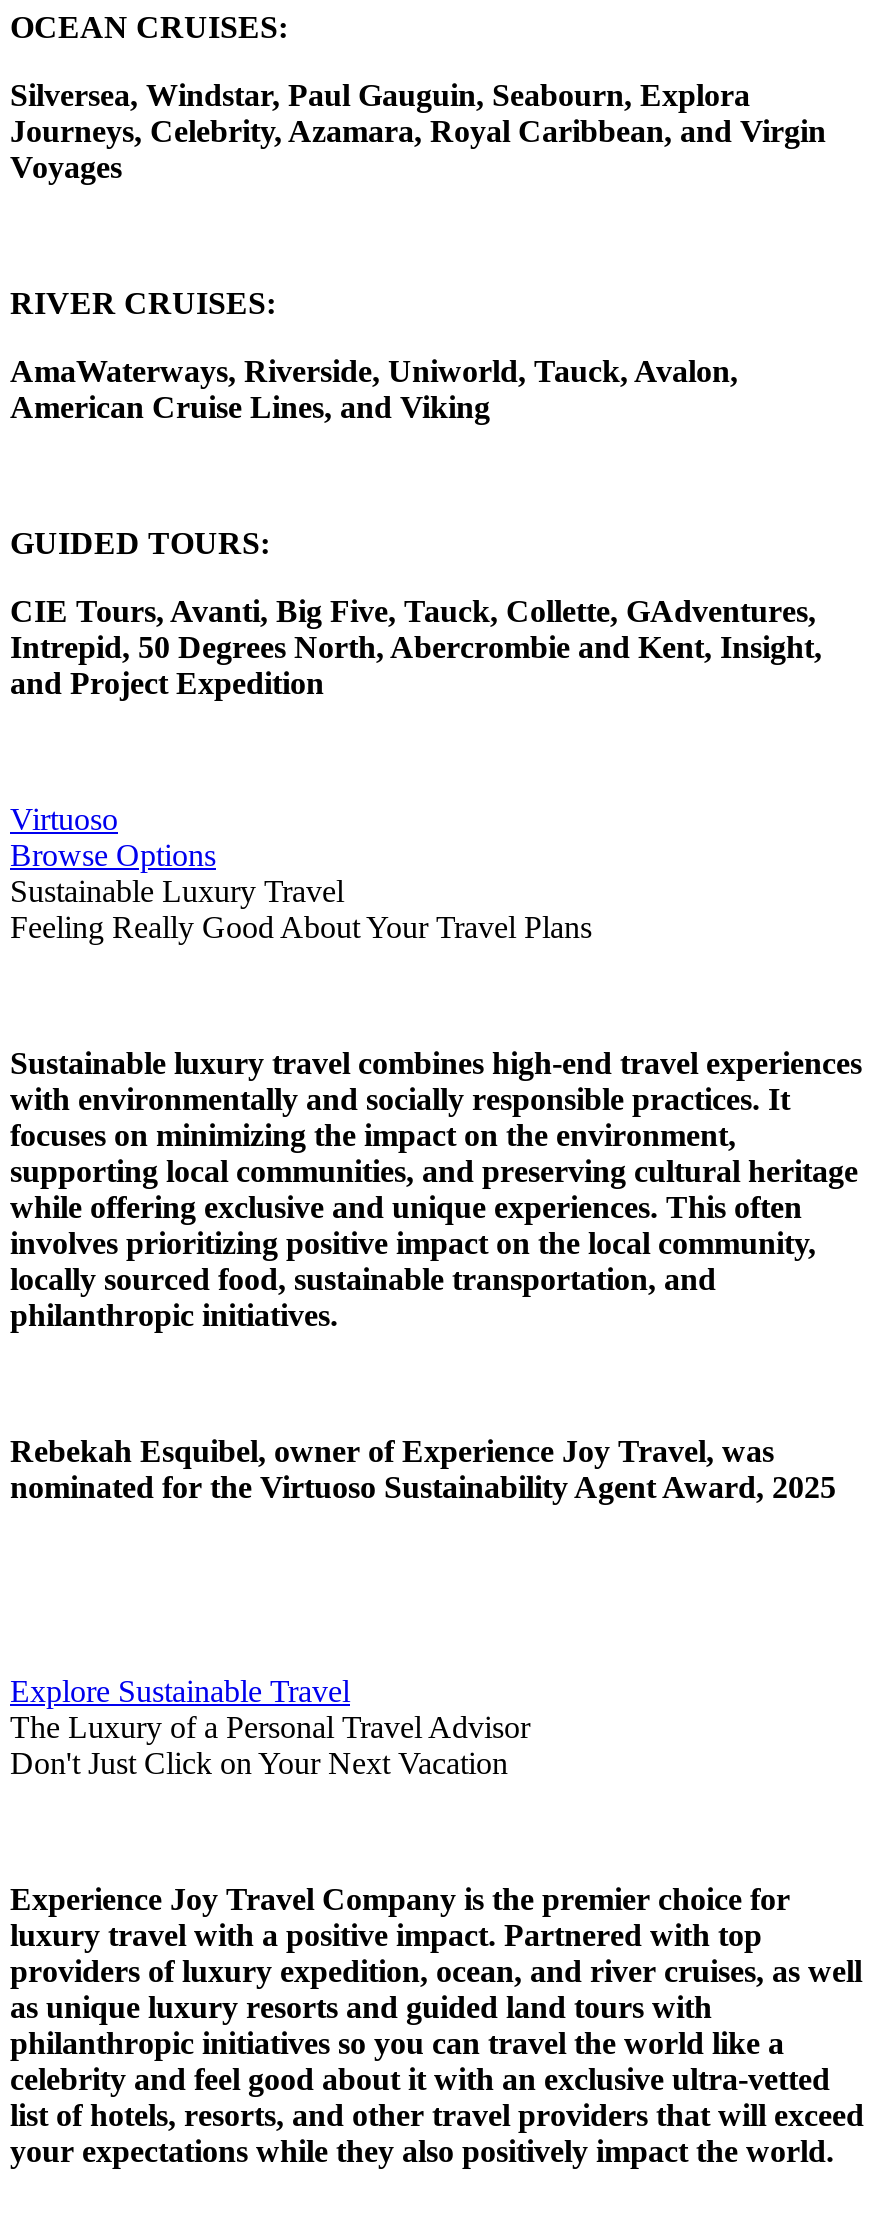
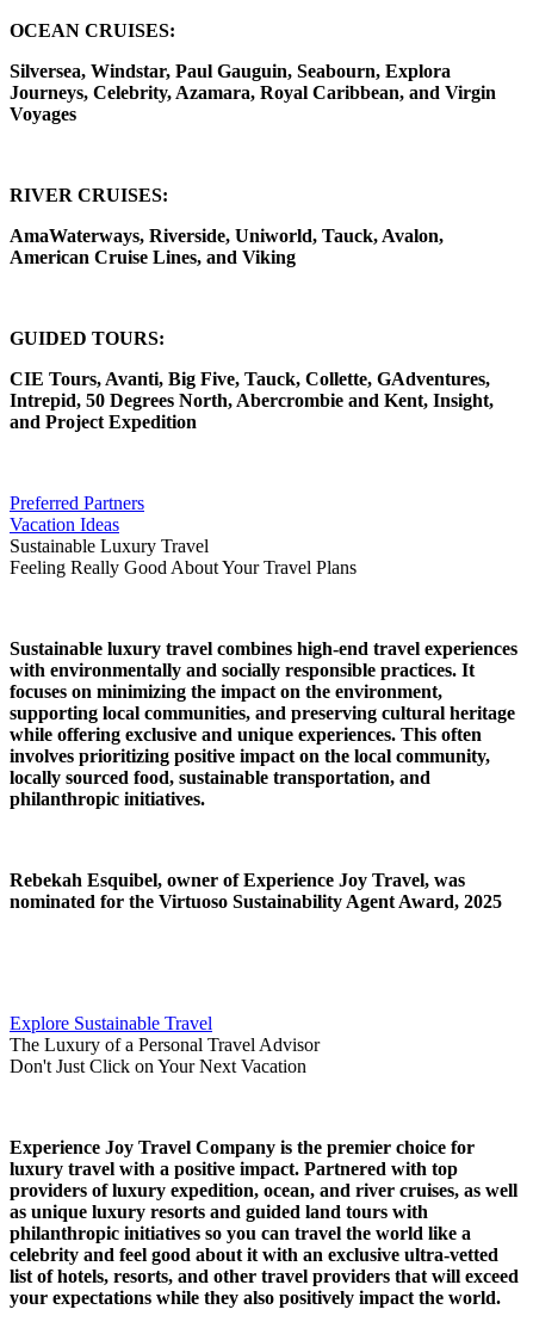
- Virtuoso
- Browse Options
+ Preferred Partners
+ Vacation Ideas
